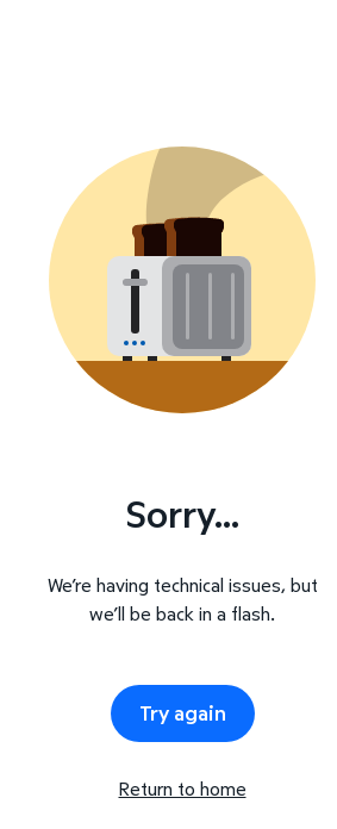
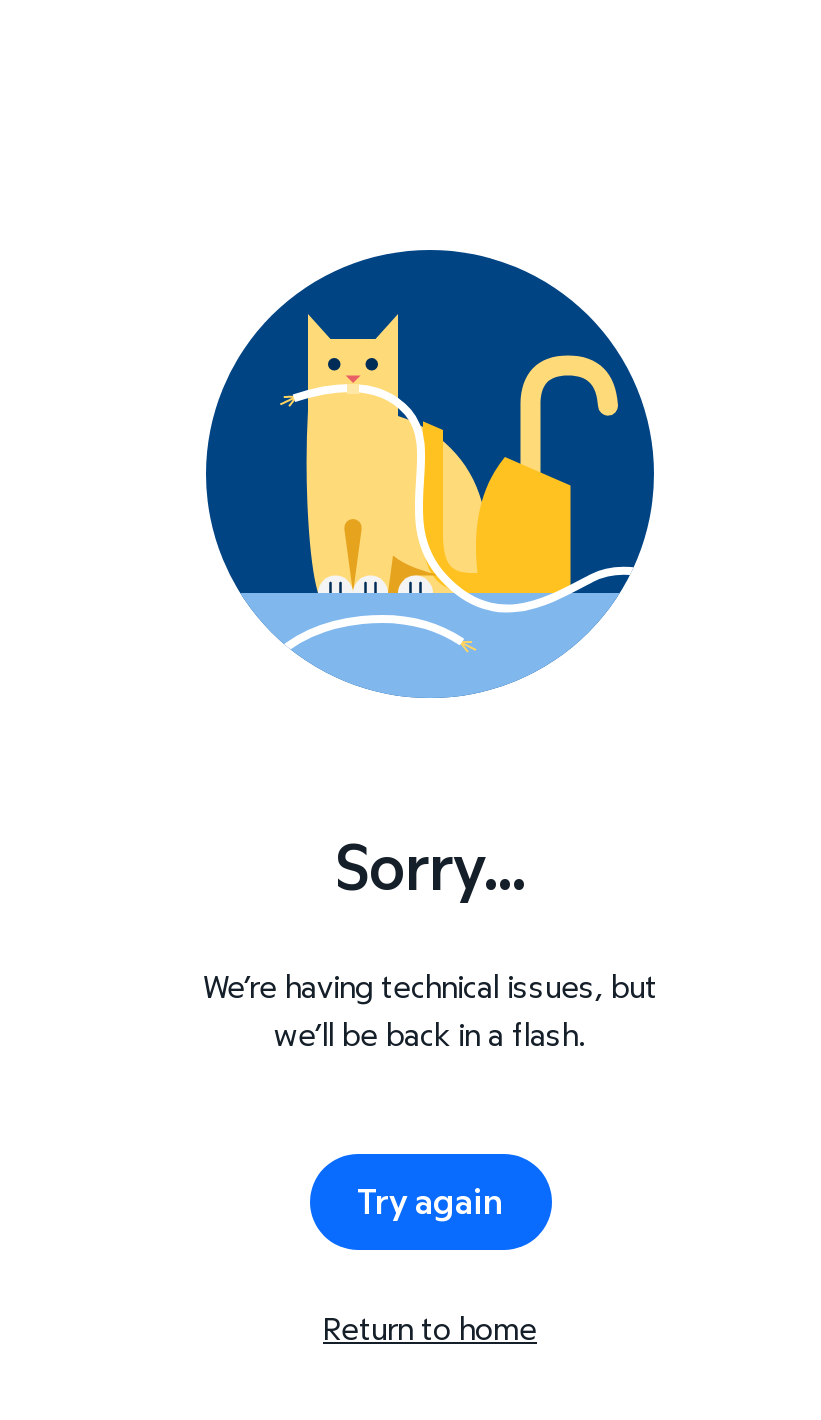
- [image]
+ [image]
